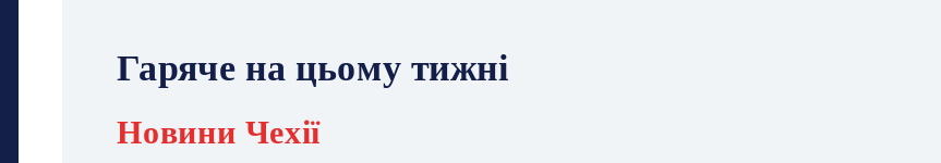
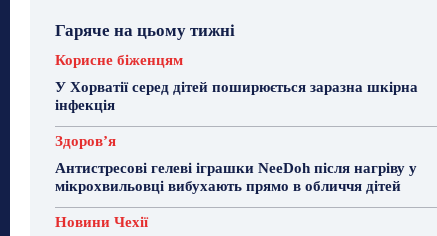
+ Корисне біженцям
+ У Хорватії серед дітей поширюється заразна шкірна
+ інфекція
+ Здоровʼя
+ Антистресові гелеві іграшки NeeDoh після нагріву у
+ мікрохвильовці вибухають прямо в обличчя дітей
